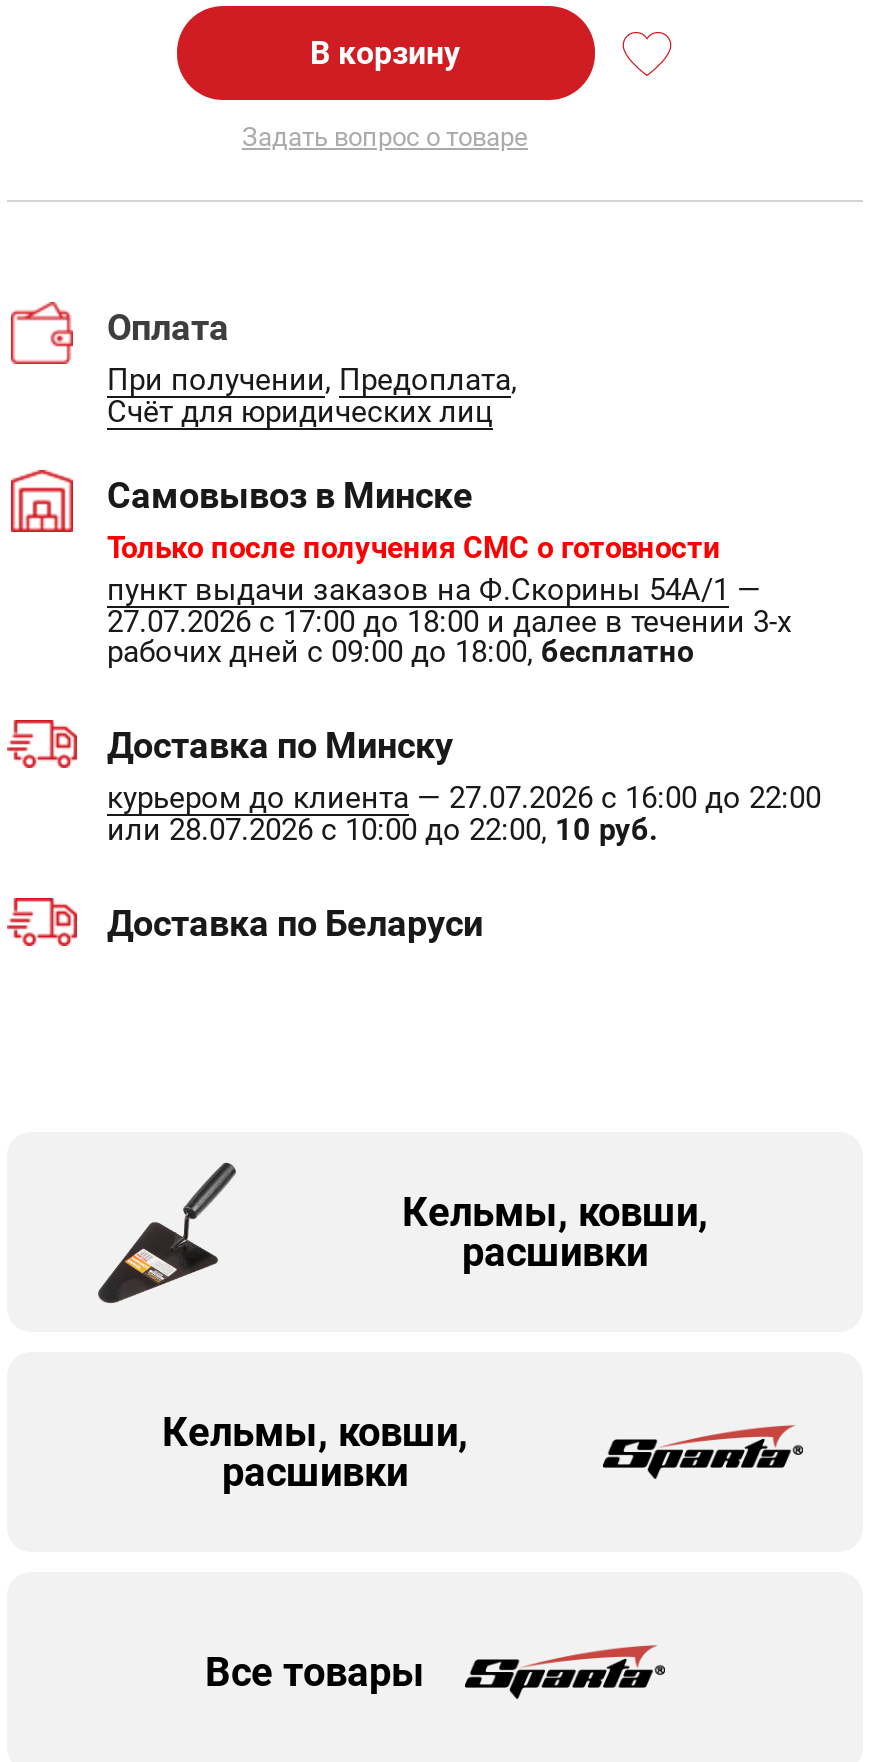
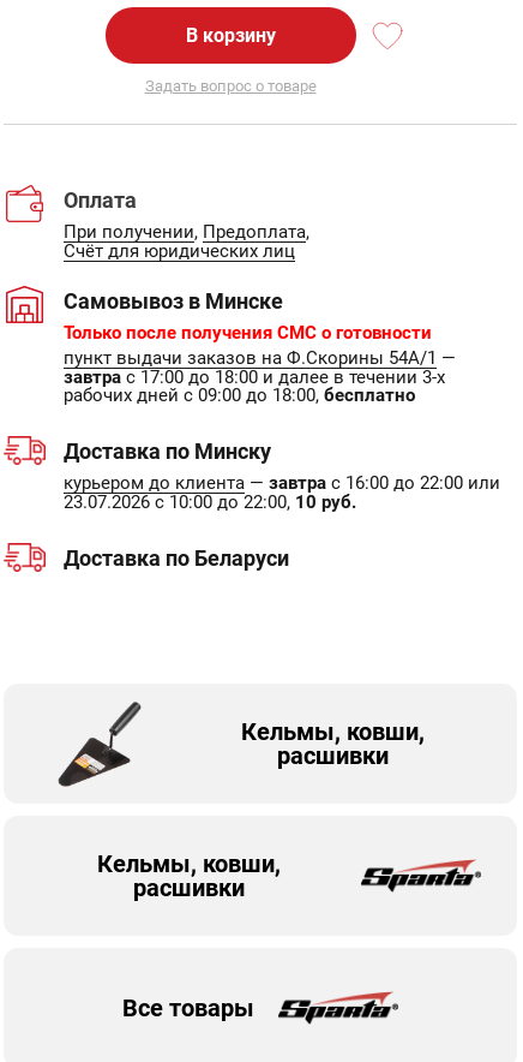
- 27.07.2026 с 17:00 до 18:00 и далее в течении 3-х
+ завтрас 17:00 до 18:00 и далее в течении 3-х

- курьером до клиента — 27.07.2026 с 16:00 до 22:00
- или 28.07.2026 с 10:00 до 22:00, 10 руб.
+ курьером до клиента — завтра с 16:00 до 22:00 или
+ 23.07.2026 с 10:00 до 22:00, 10 руб.
